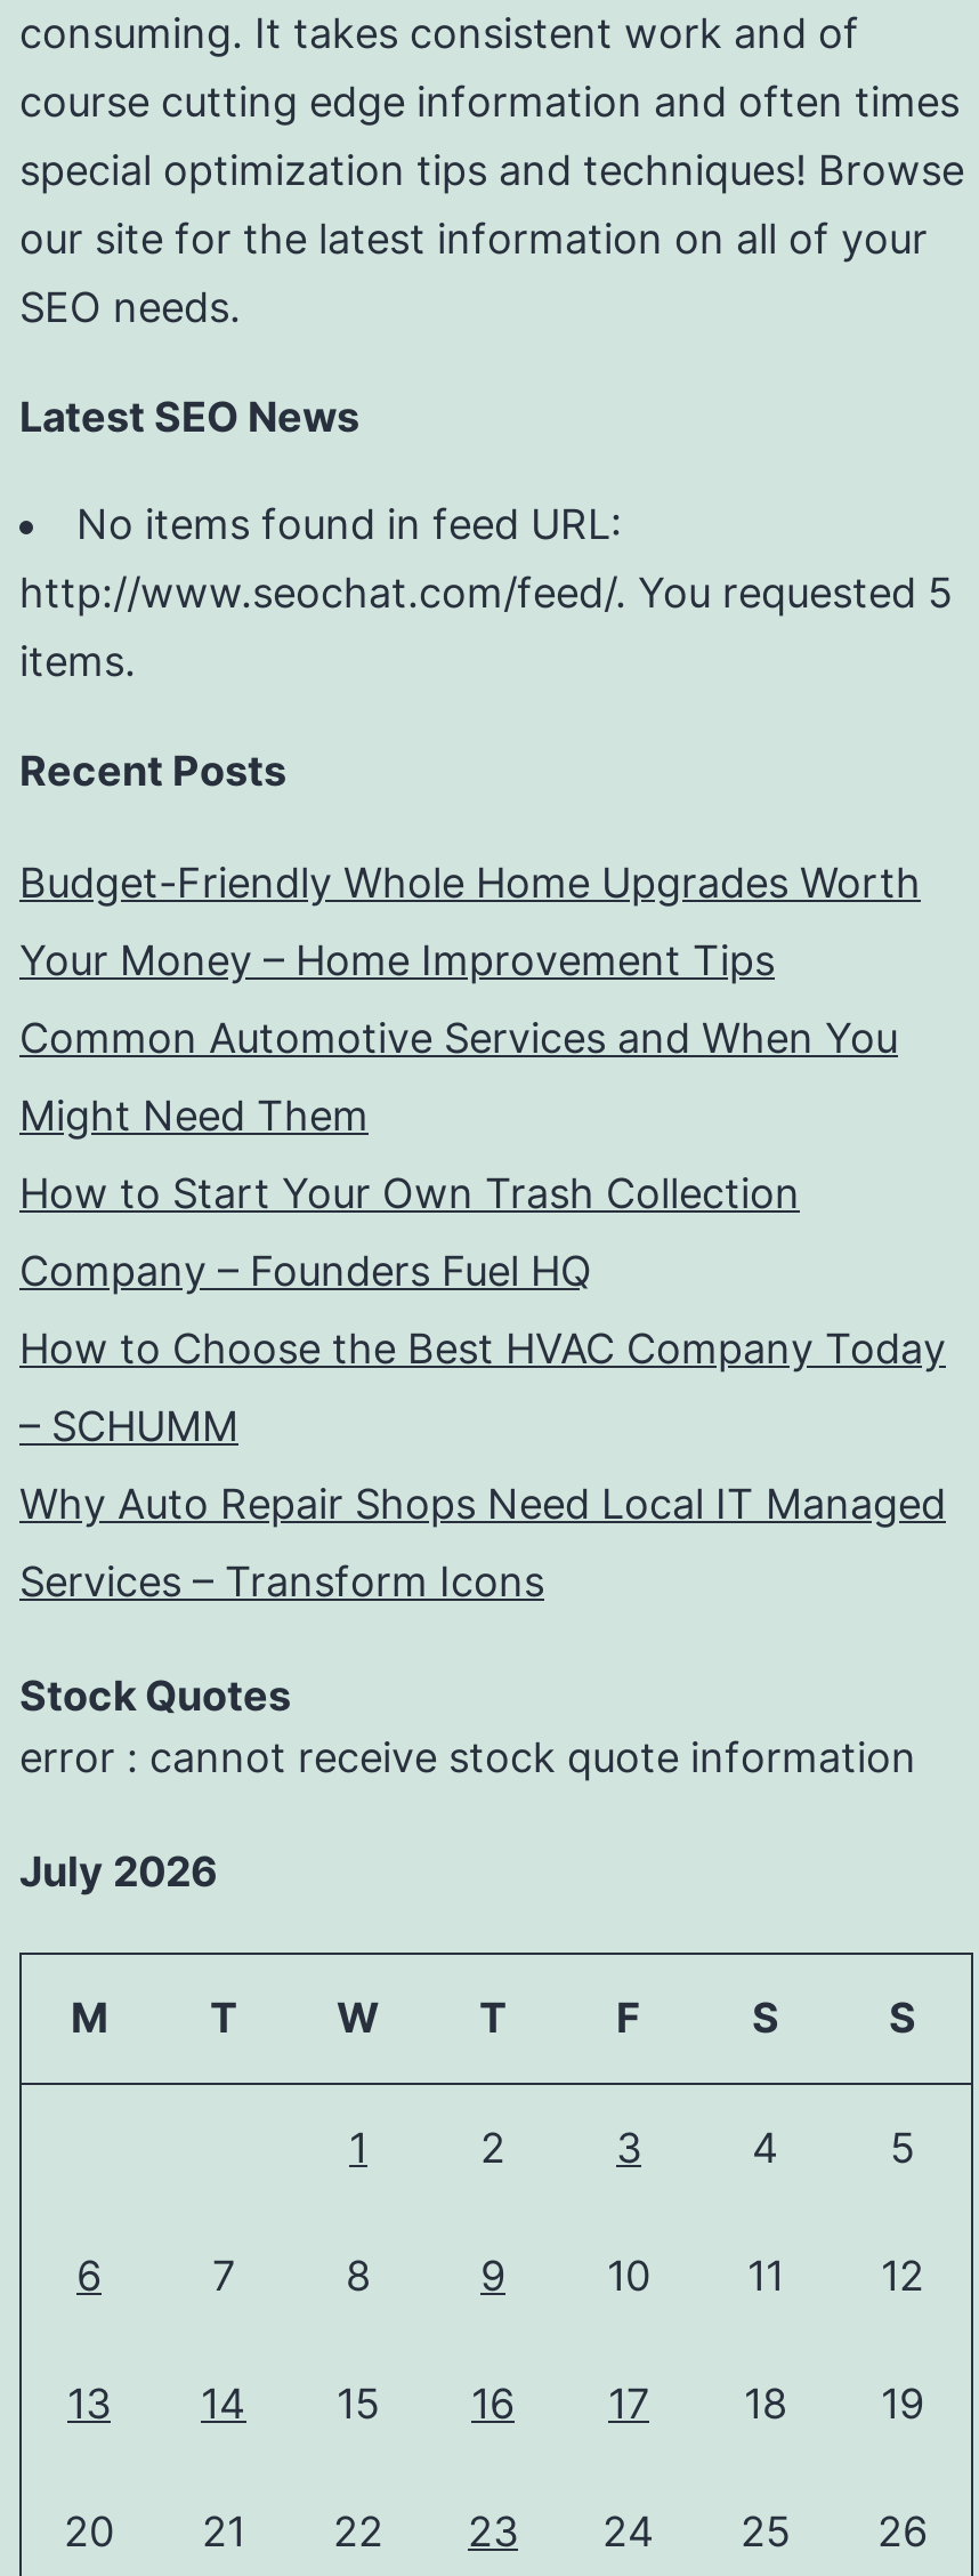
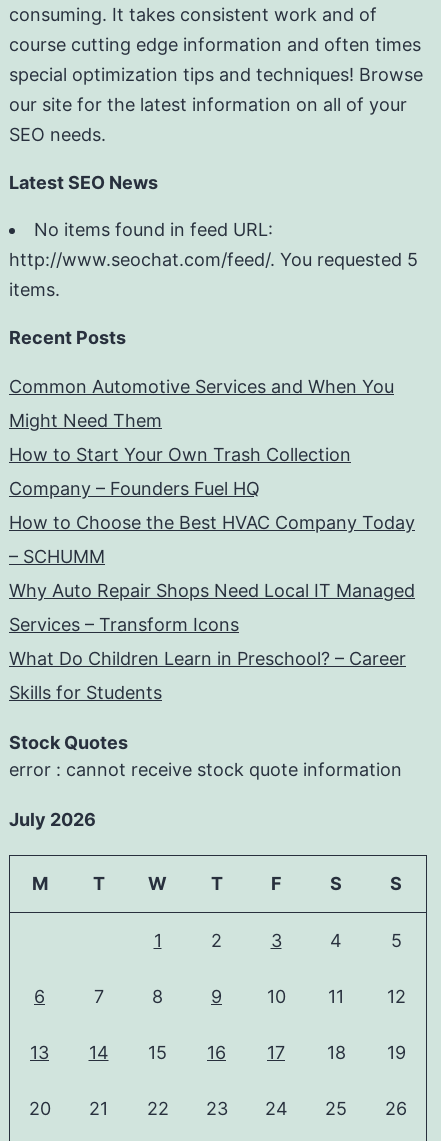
- Budget-Friendly Whole Home Upgrades Worth
- Your Money – Home Improvement Tips

moved up: Common Automotive Services and When You | Might Need Them | How to Start Your Own Trash Collection | Company – Founders Fuel HQ | How to Choose the Best HVAC Company Today | – SCHUMM | Why Auto Repair Shops Need Local IT Managed | Services – Transform Icons

+ What Do Children Learn in Preschool? – Career
+ Skills for Students
